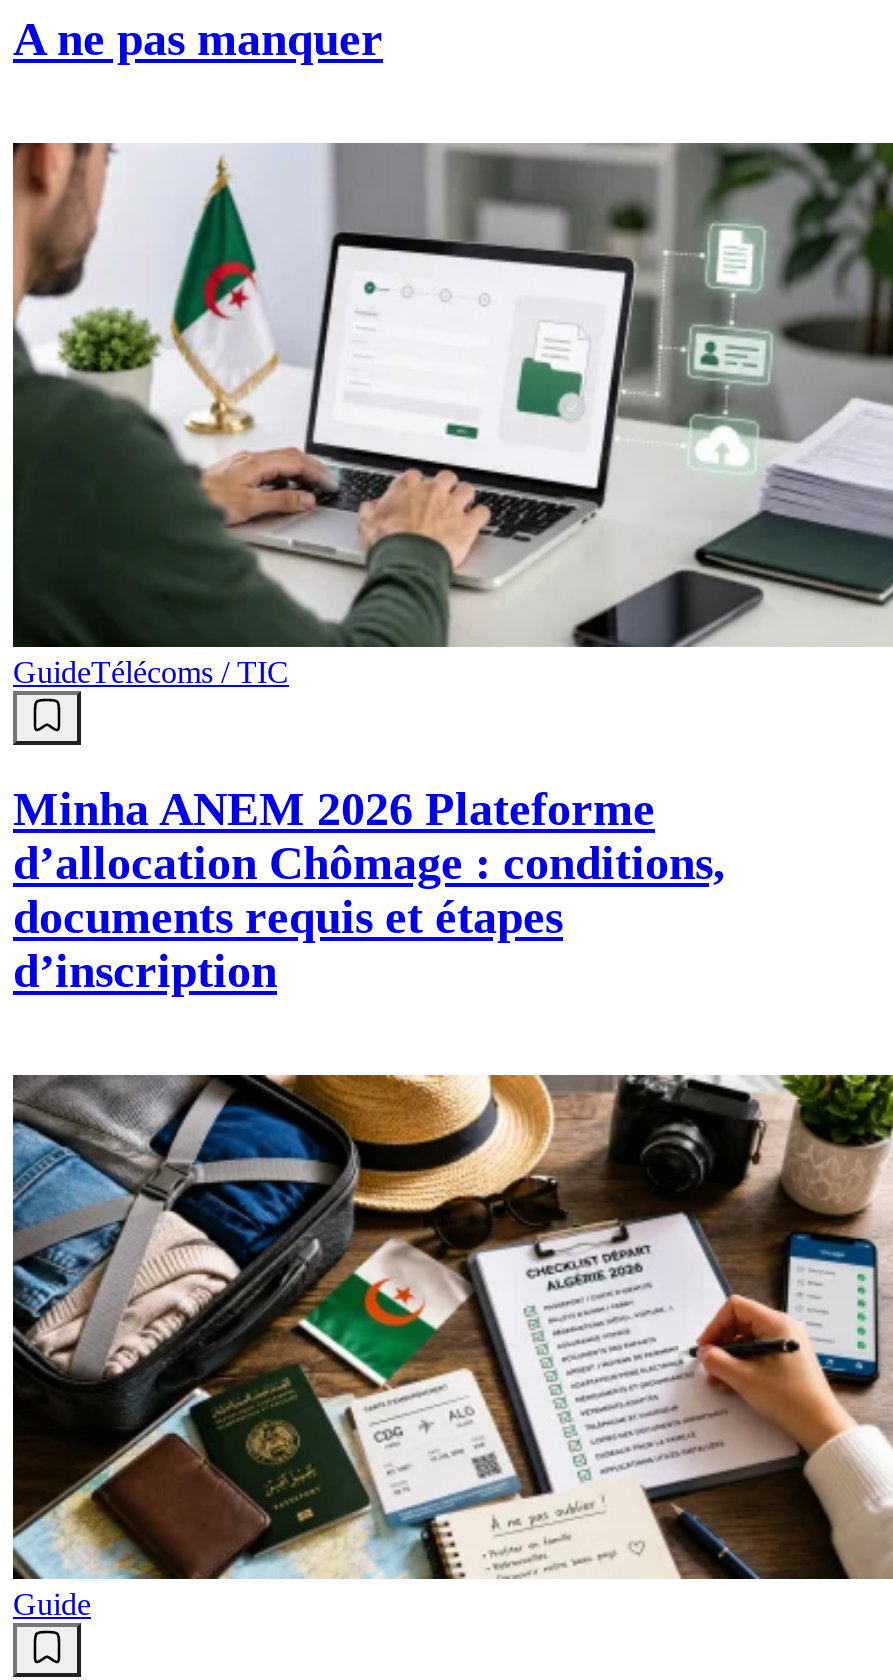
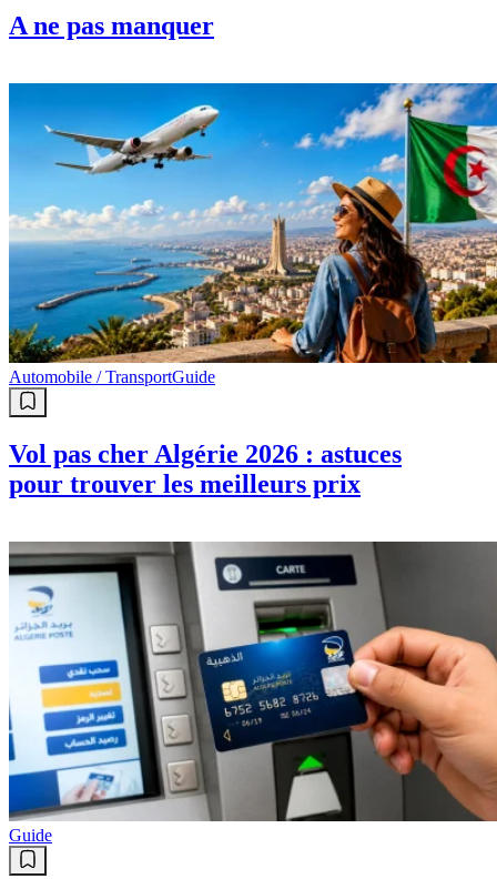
- [image]
- GuideTélécoms / TIC
+ [image]
+ Automobile / TransportGuide

- Minha ANEM 2026 Plateforme
- d’allocation Chômage : conditions,
- documents requis et étapes
- d’inscription
+ Vol pas cher Algérie 2026 : astuces
+ pour trouver les meilleurs prix

- [image]
+ [image]
